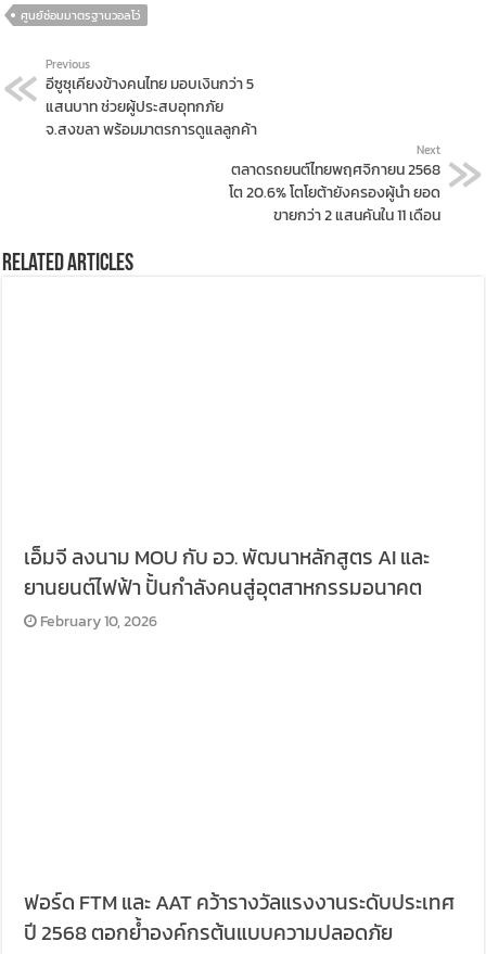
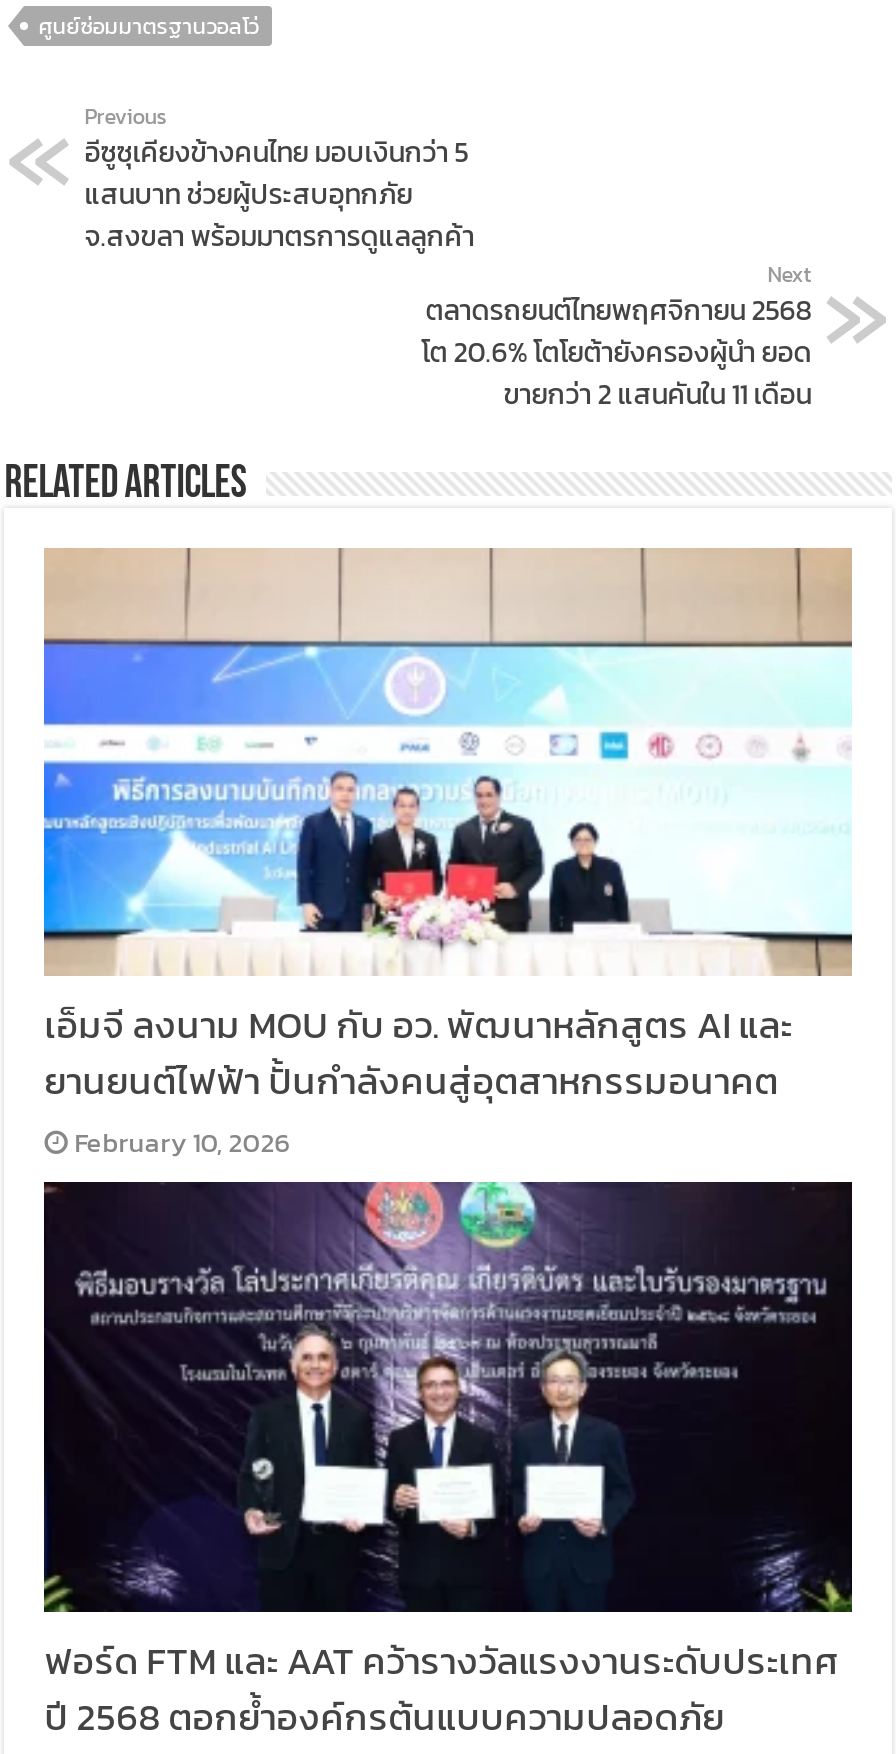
+ [image]

+ [image]
